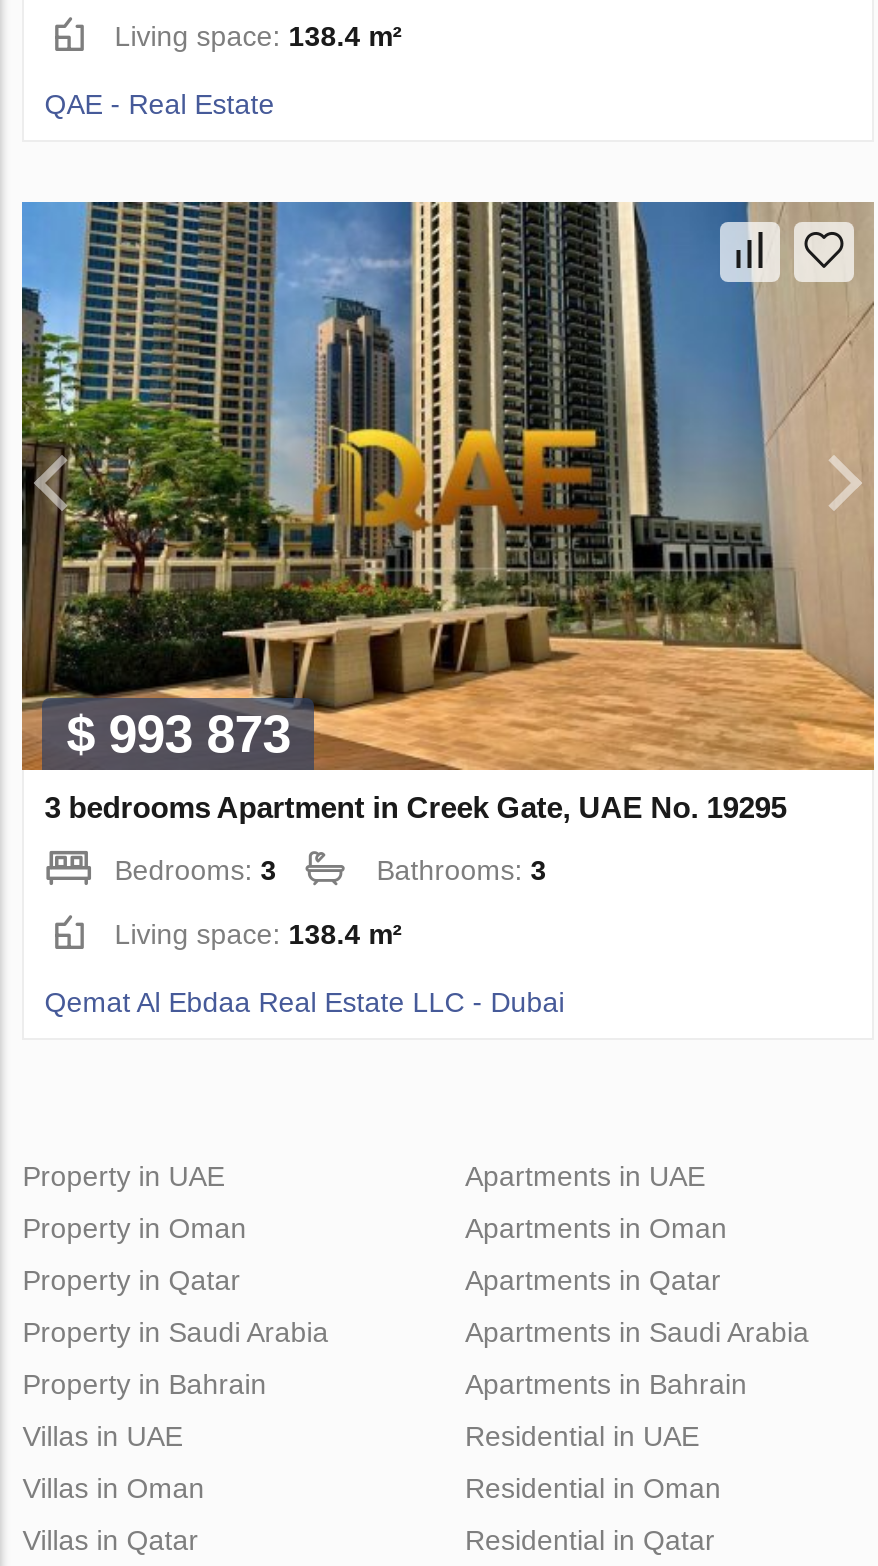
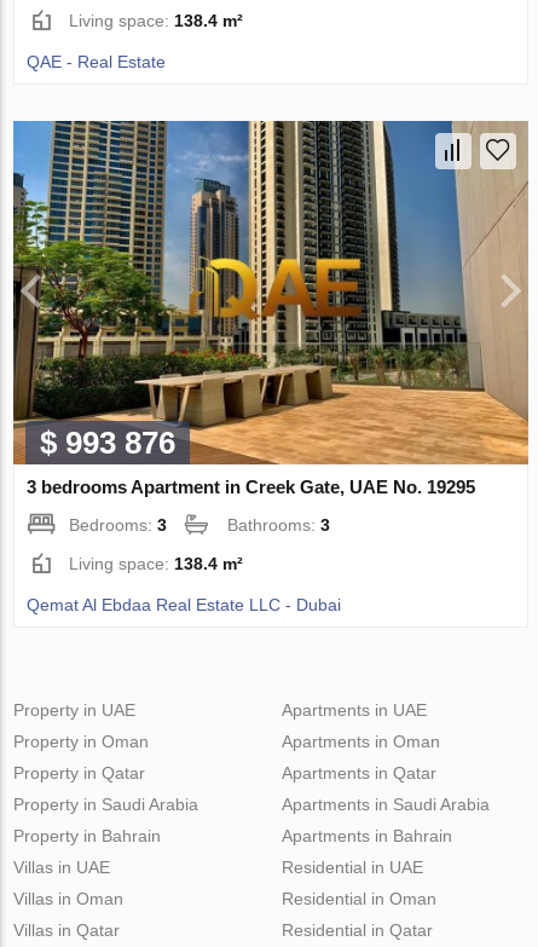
- $ 993 873
+ $ 993 876
